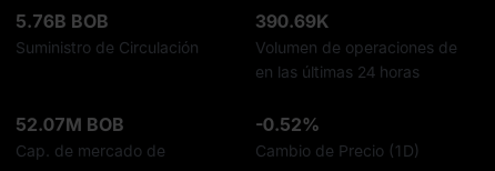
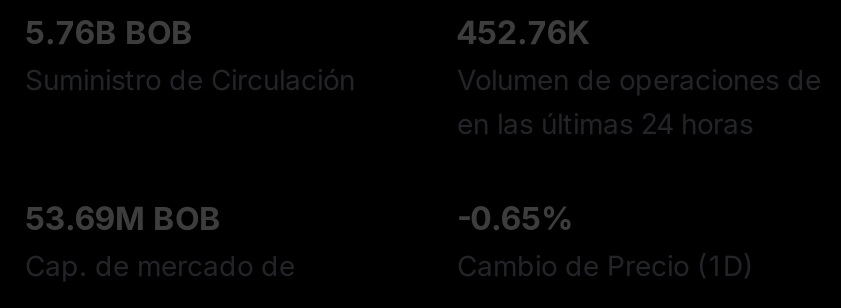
- 390.69K
+ 452.76K

- 52.07M BOB
+ 53.69M BOB

- -0.52%
+ -0.65%
